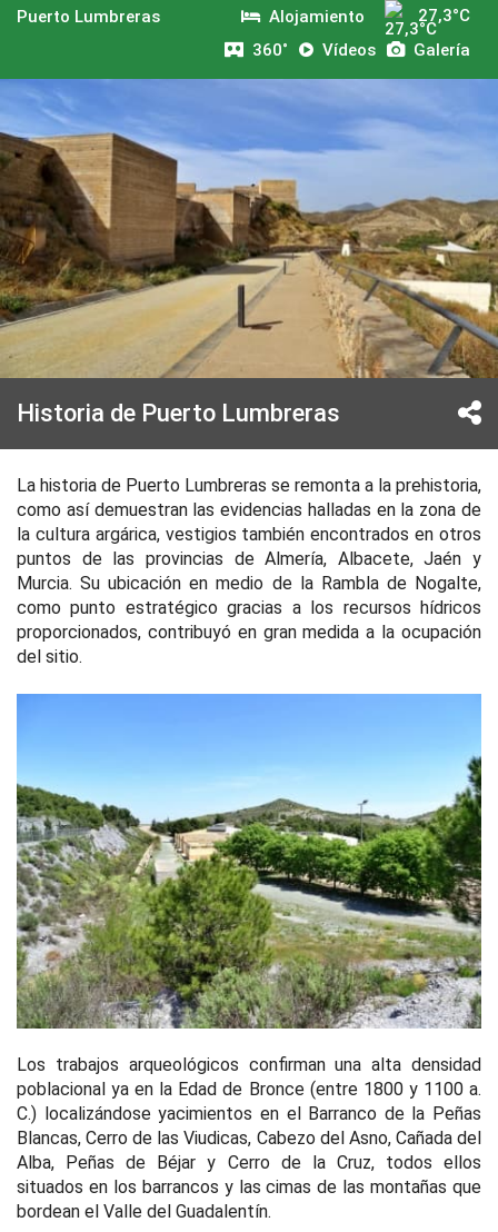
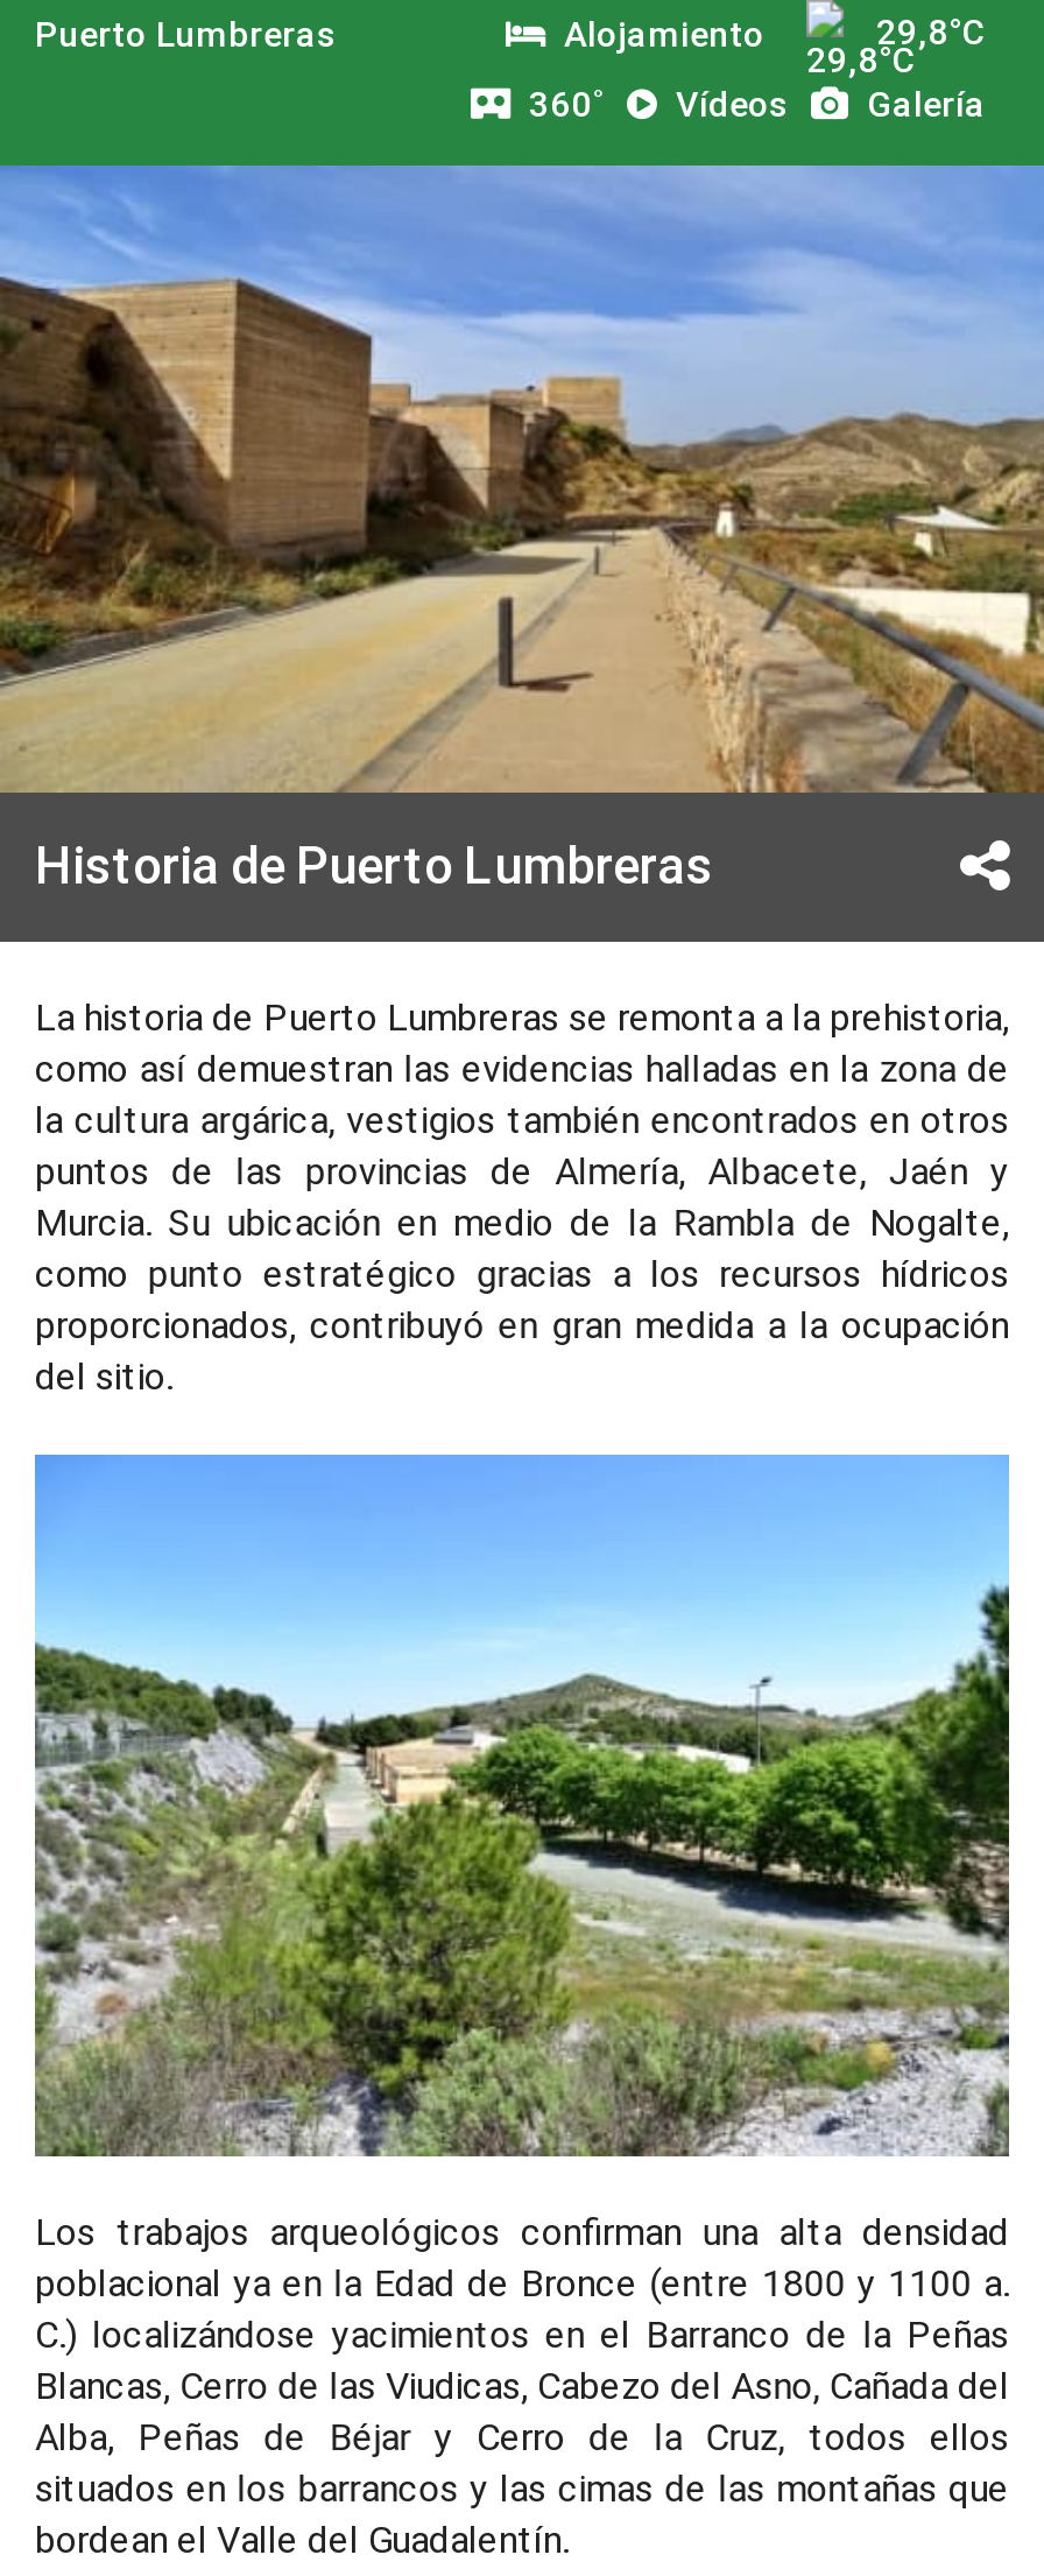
- 27,3°C
+ 29,8°C
